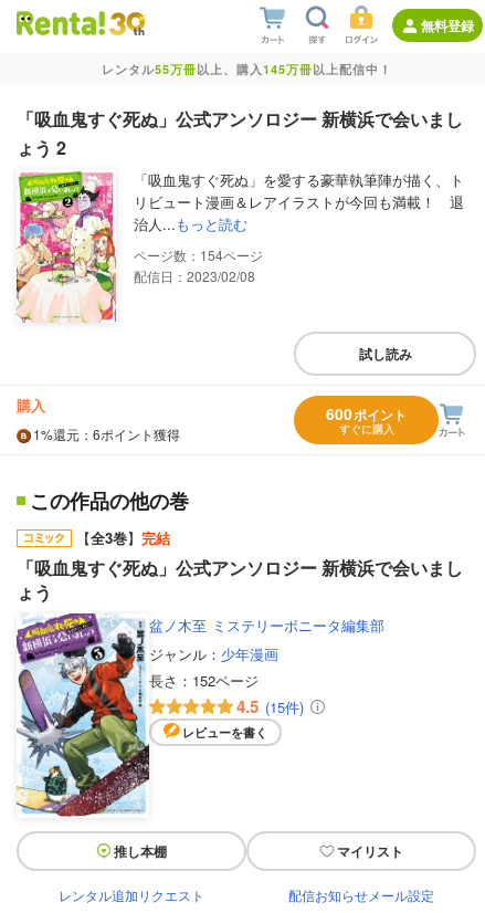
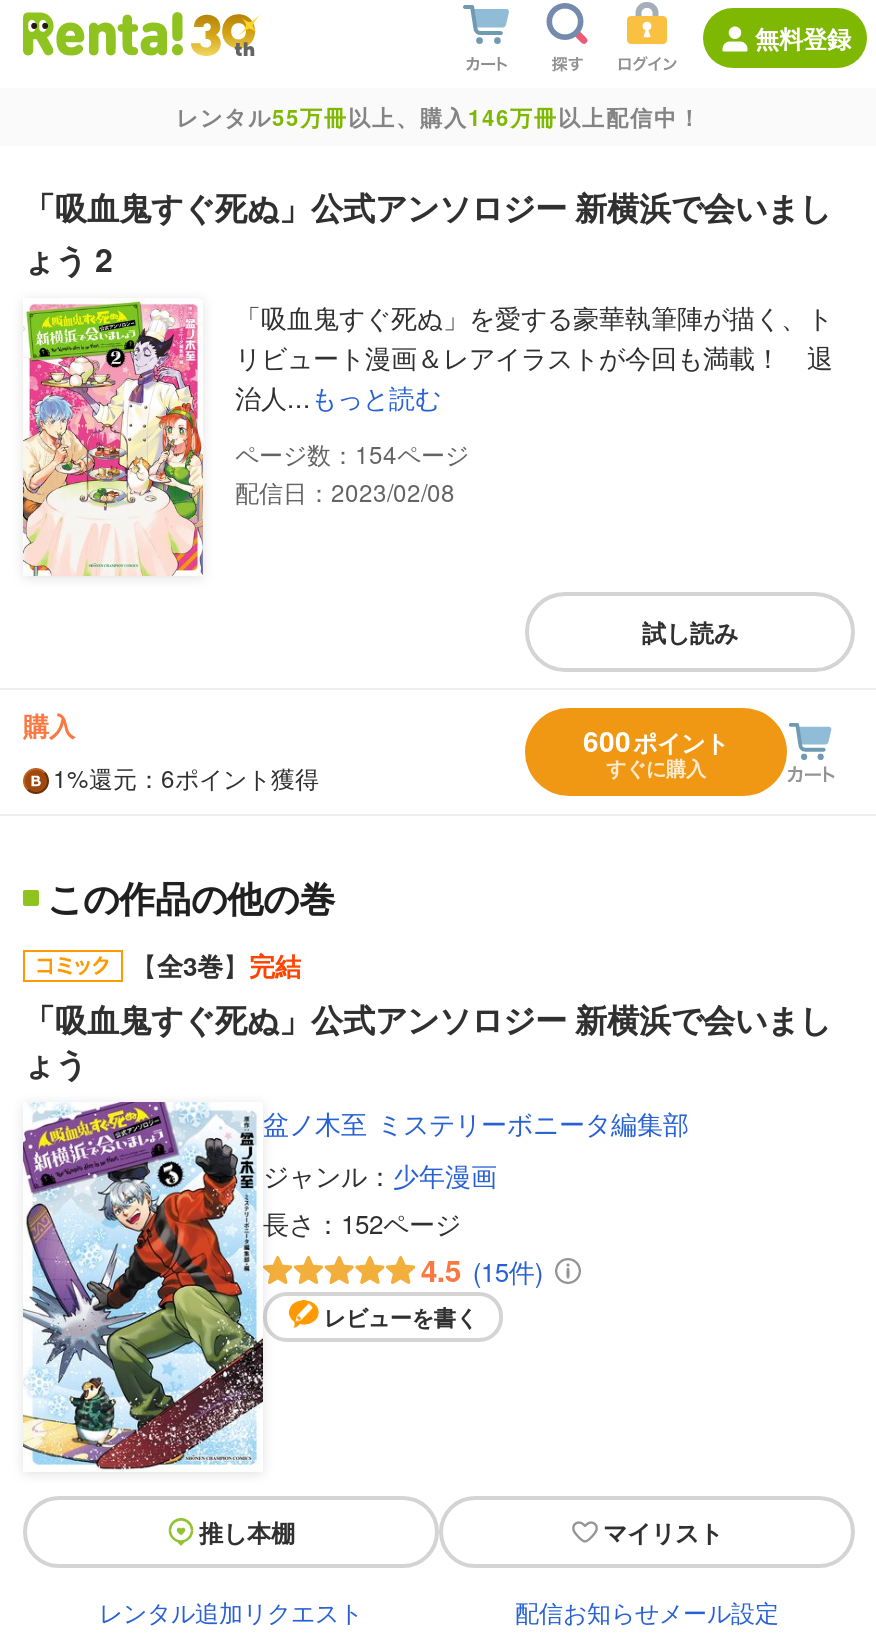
- レンタル55万冊以上、購入145万冊以上配信中！
+ レンタル55万冊以上、購入146万冊以上配信中！
